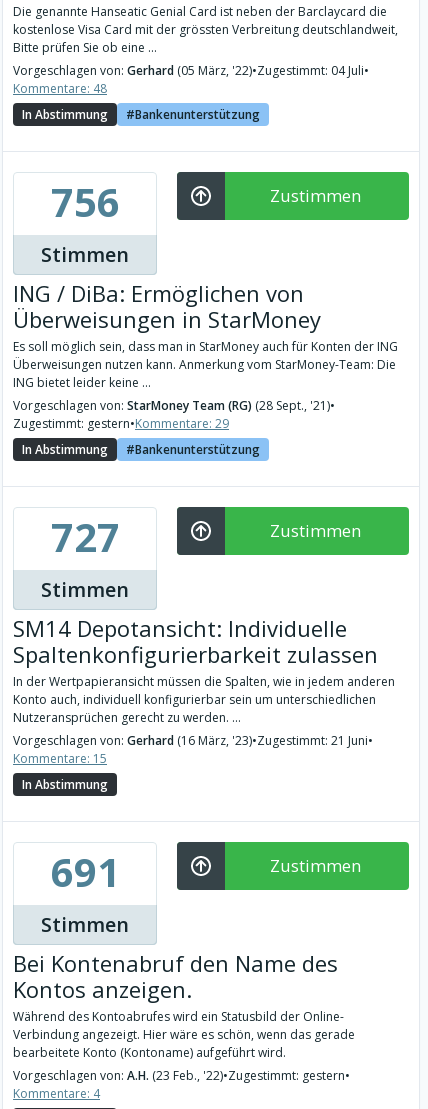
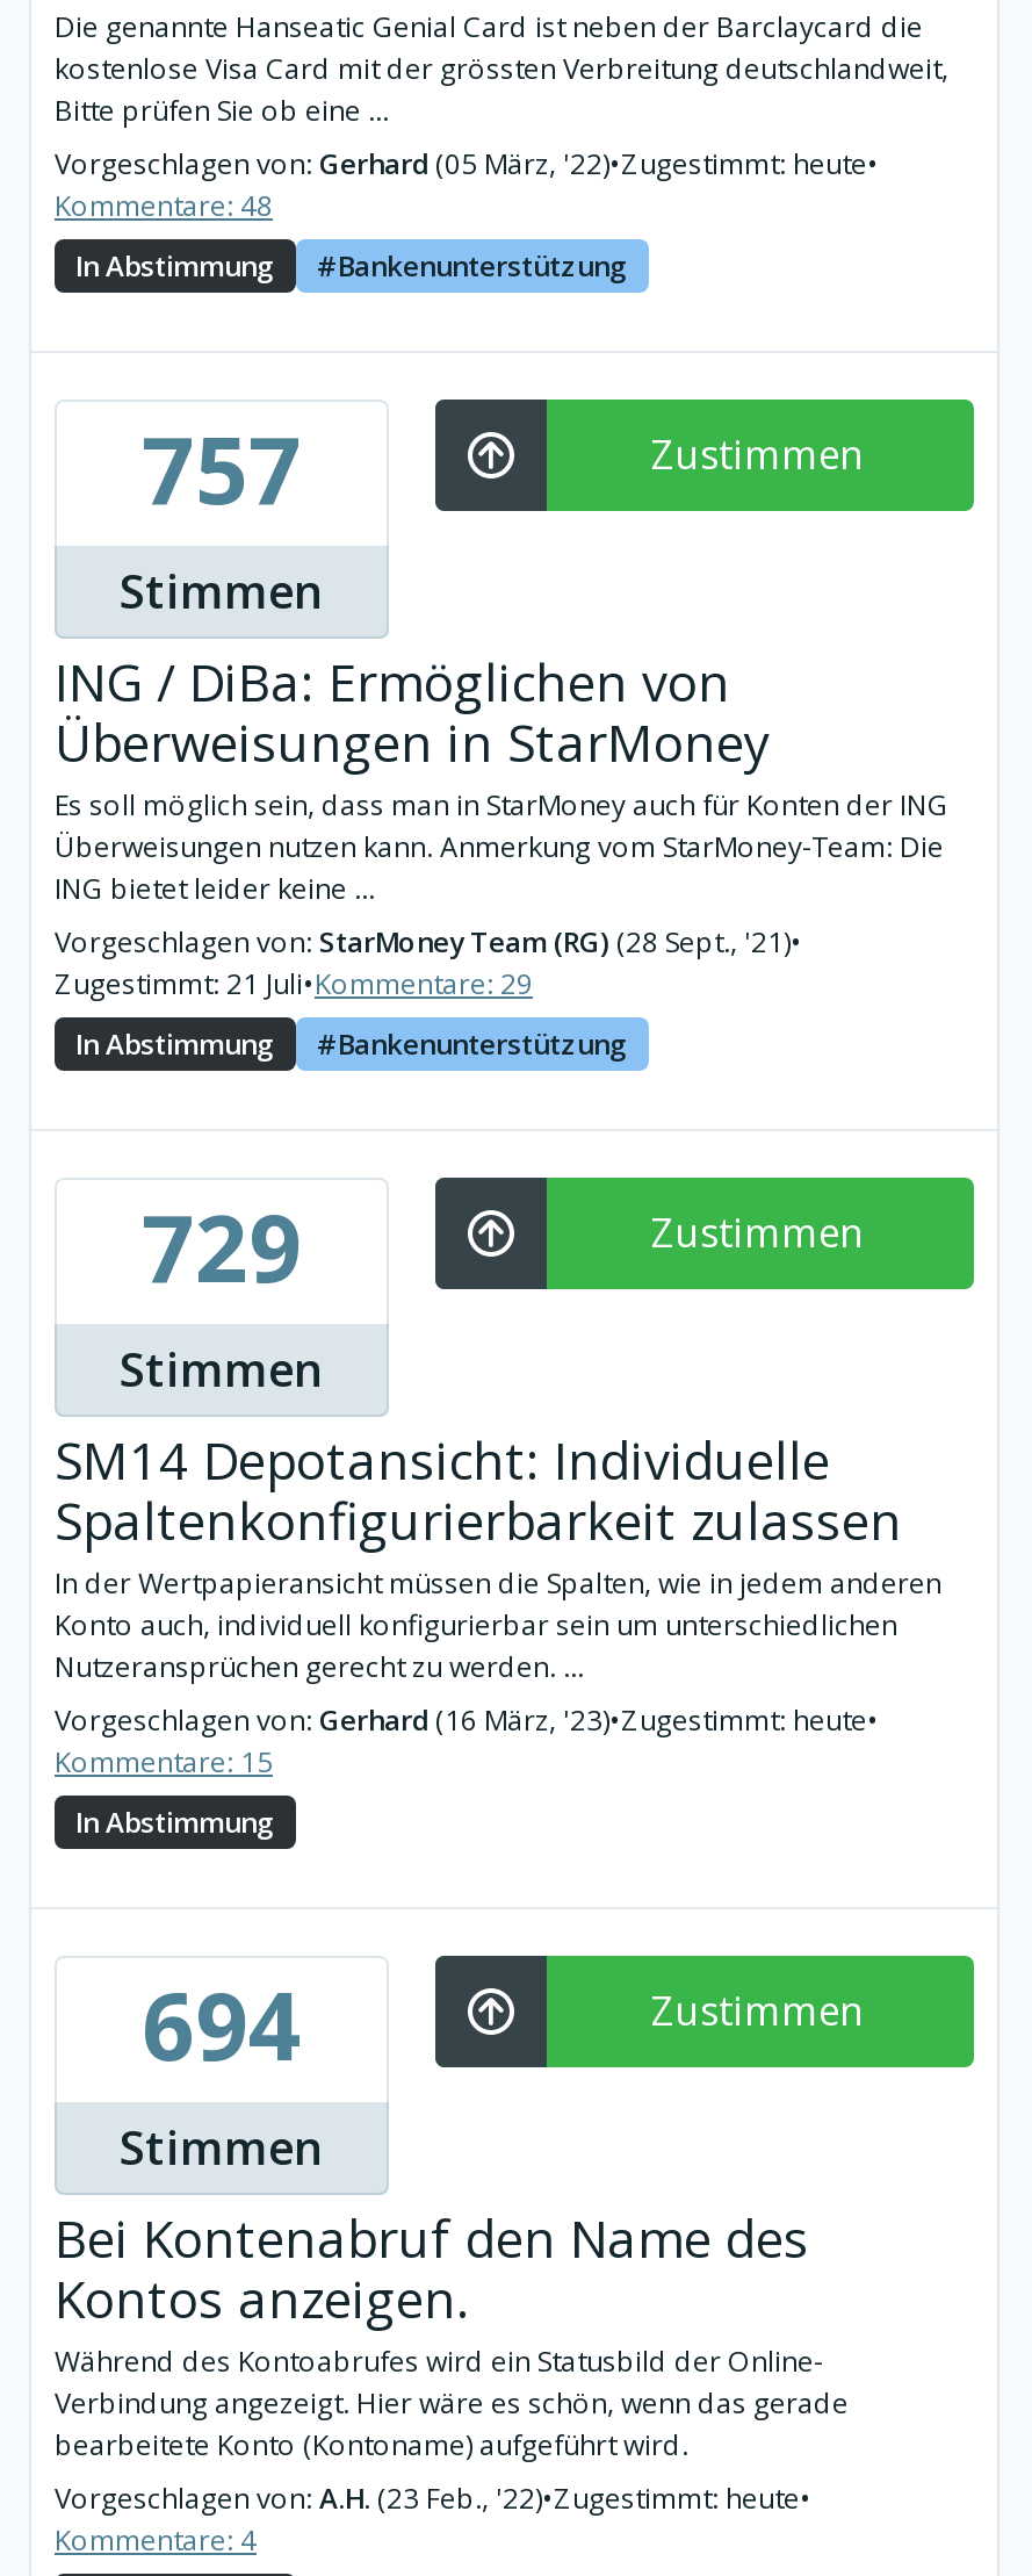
- Vorgeschlagen von: Gerhard (05 März, '22)•Zugestimmt: 04 Juli•
+ Vorgeschlagen von: Gerhard (05 März, '22)•Zugestimmt: heute•

- 756
+ 757

- Zugestimmt: gestern•Kommentare: 29
+ Zugestimmt: 21 Juli•Kommentare: 29

- 727
+ 729

- Vorgeschlagen von: Gerhard (16 März, '23)•Zugestimmt: 21 Juni•
+ Vorgeschlagen von: Gerhard (16 März, '23)•Zugestimmt: heute•

- 691
+ 694

- Vorgeschlagen von: A.H. (23 Feb., '22)•Zugestimmt: gestern•
+ Vorgeschlagen von: A.H. (23 Feb., '22)•Zugestimmt: heute•
